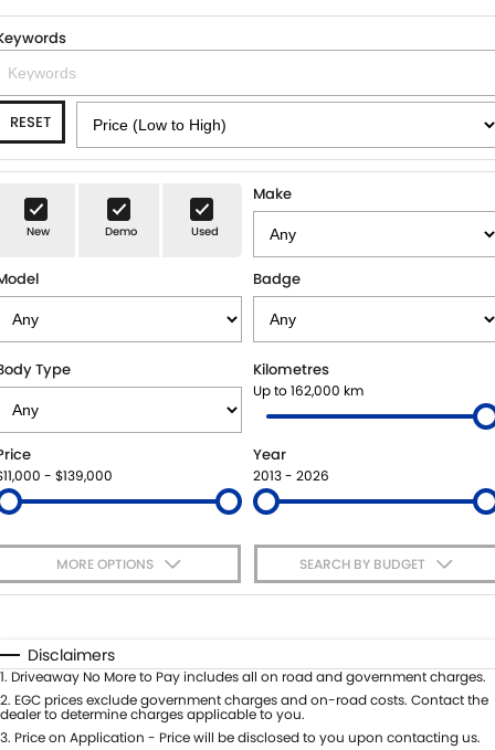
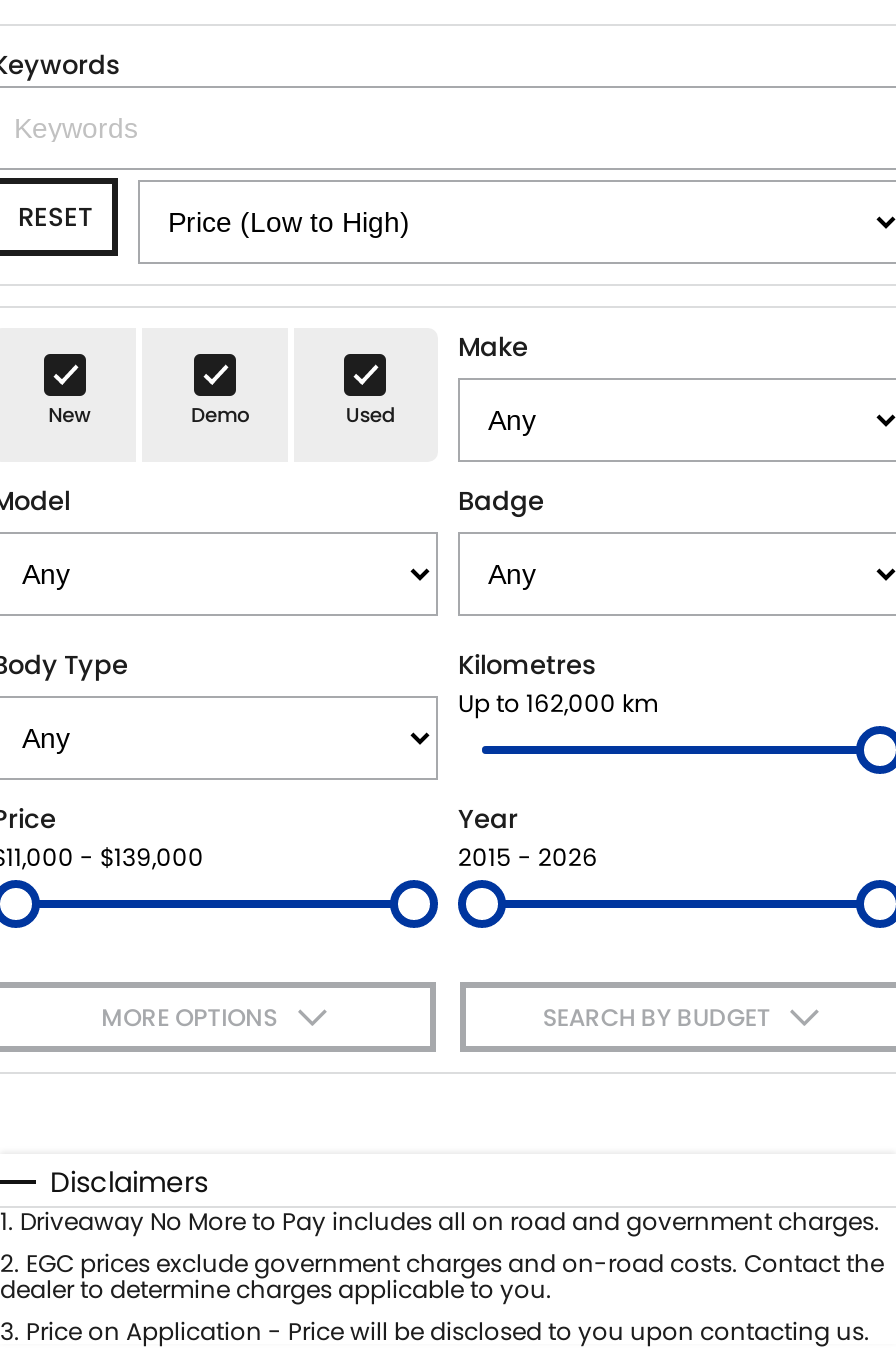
- 2013 - 2026
+ 2015 - 2026
